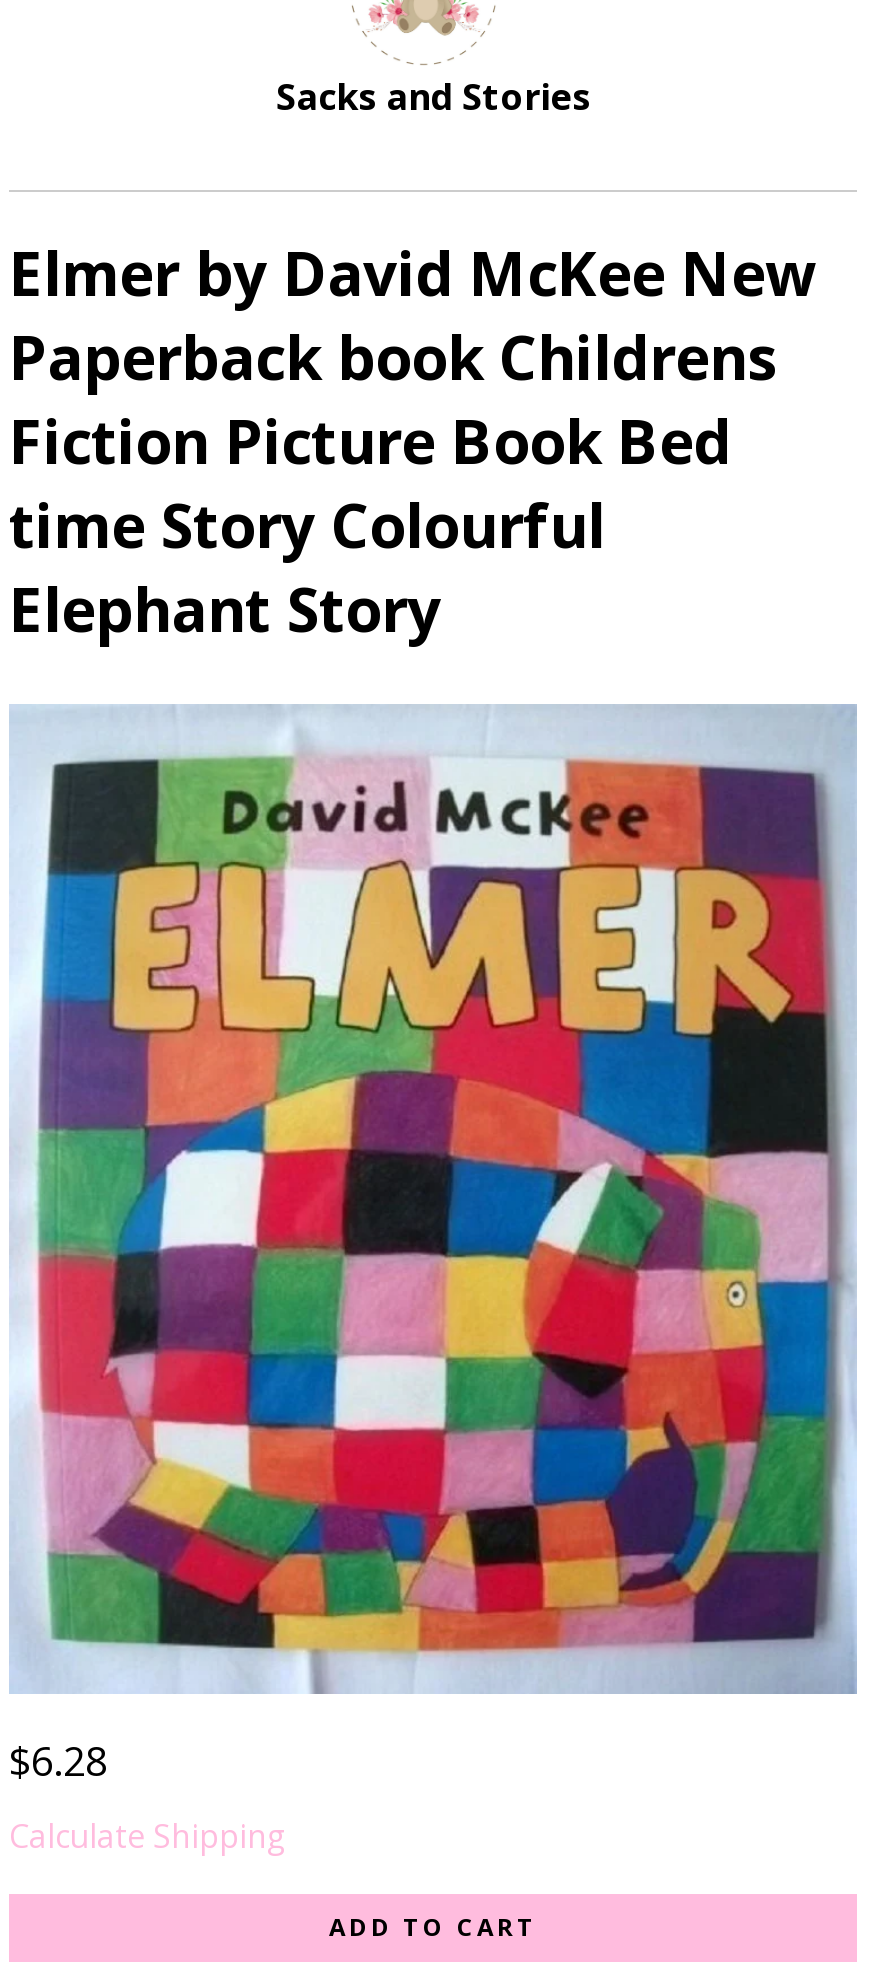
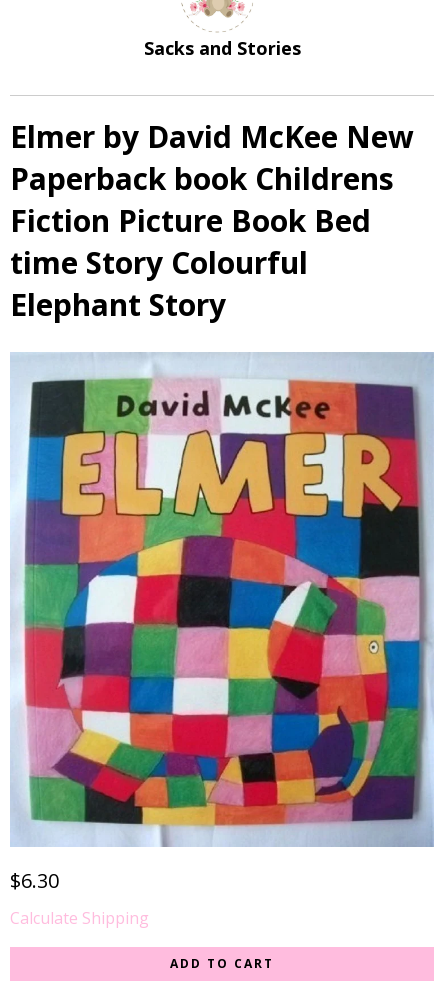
- $6.28
+ $6.30
